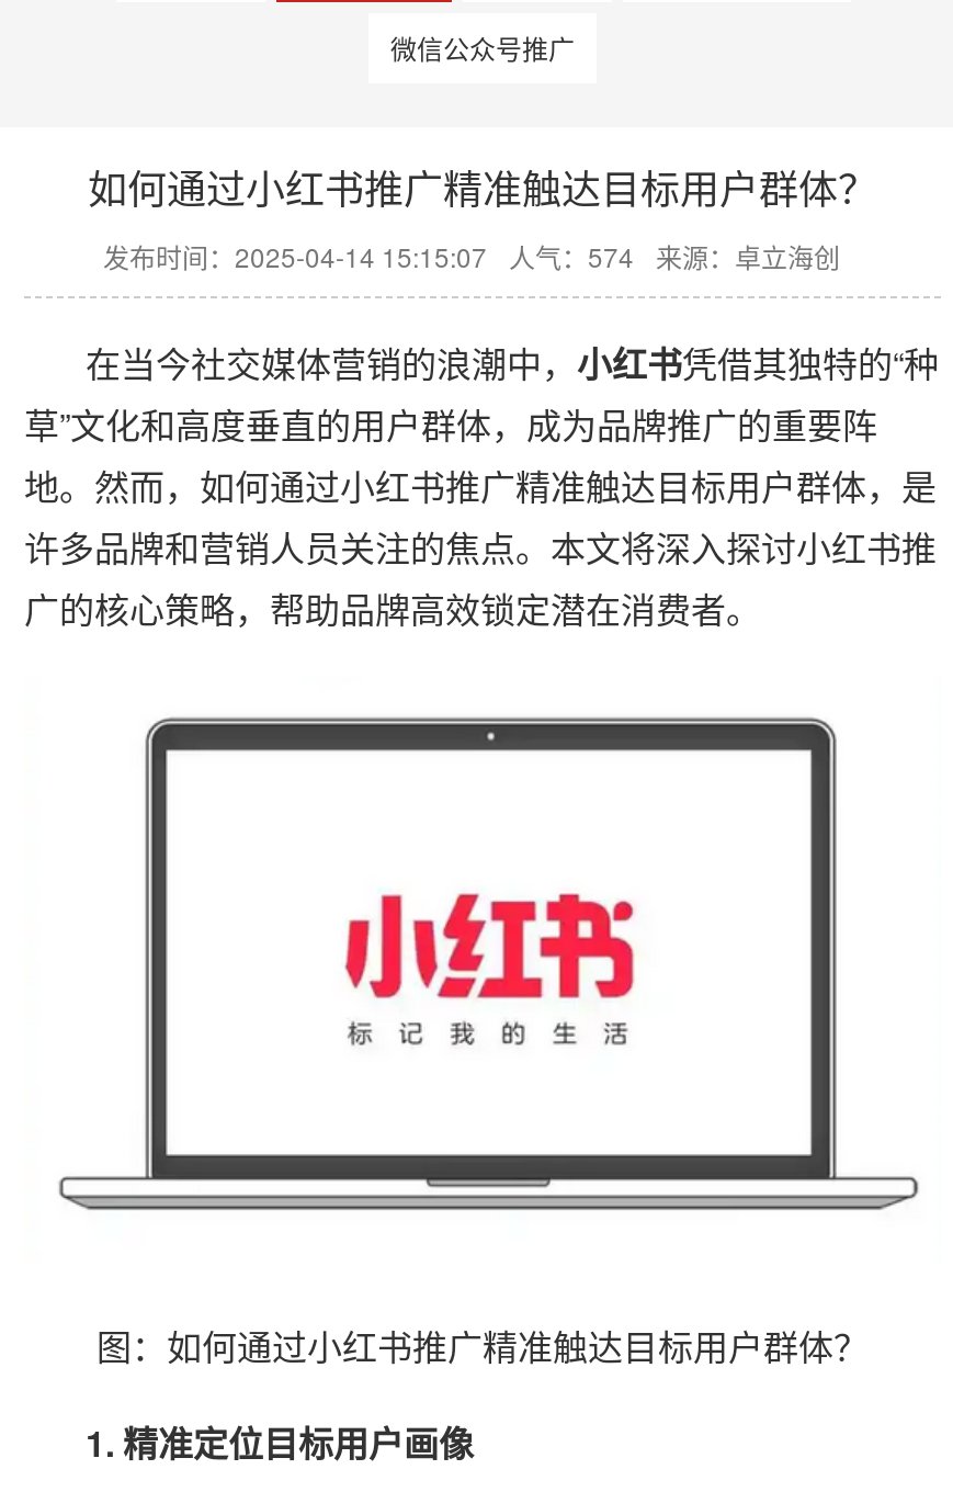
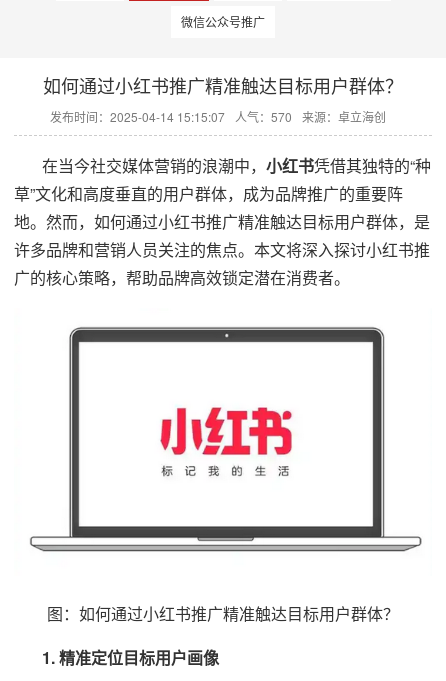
- 发布时间：2025-04-14 15:15:07 人气：574 来源：卓立海创
+ 发布时间：2025-04-14 15:15:07 人气：570 来源：卓立海创
